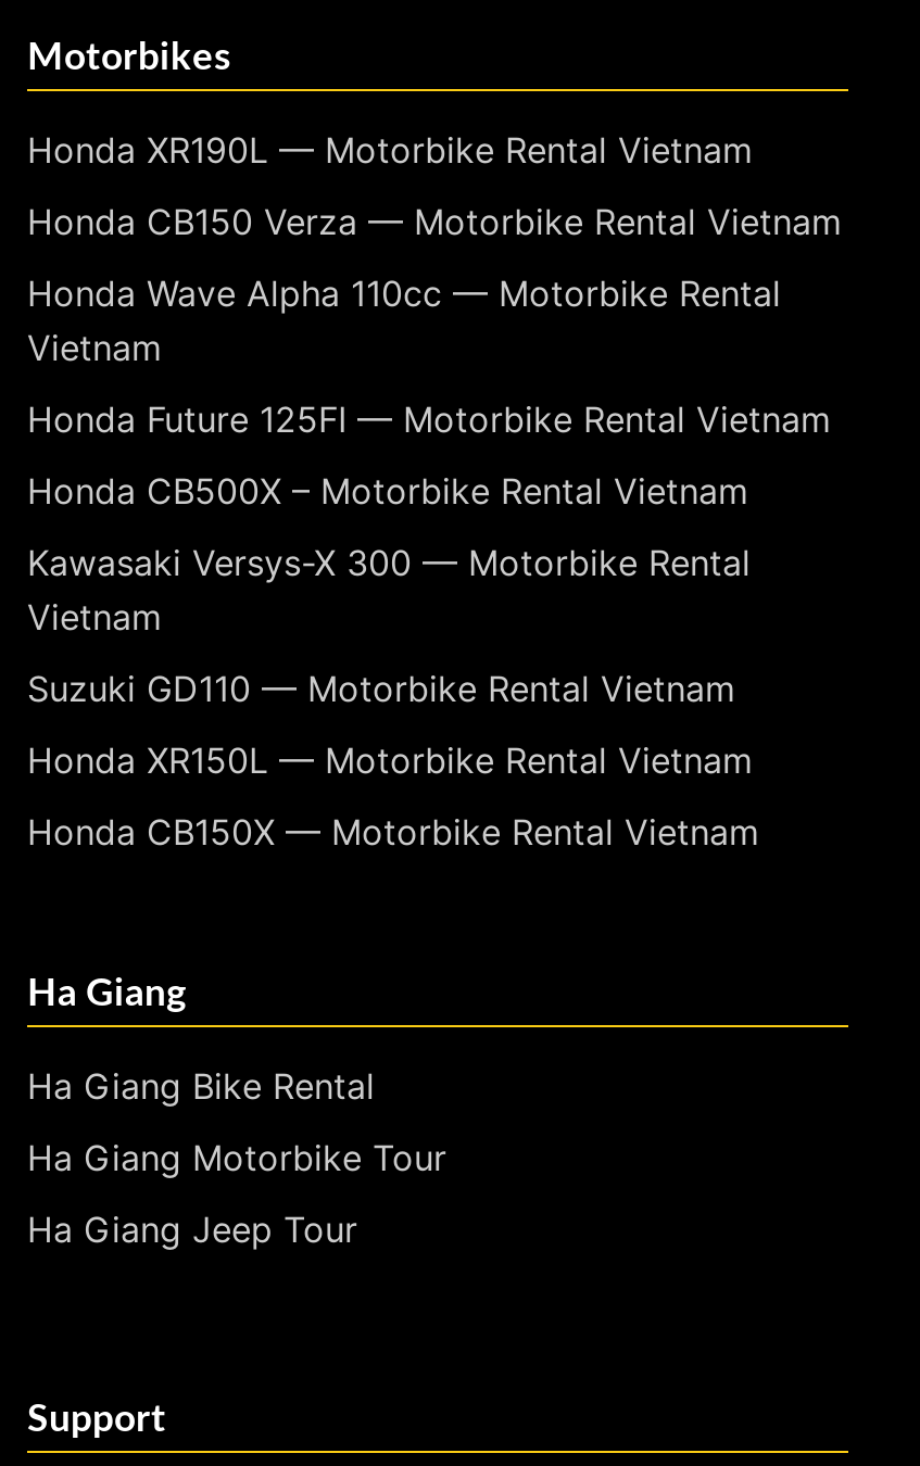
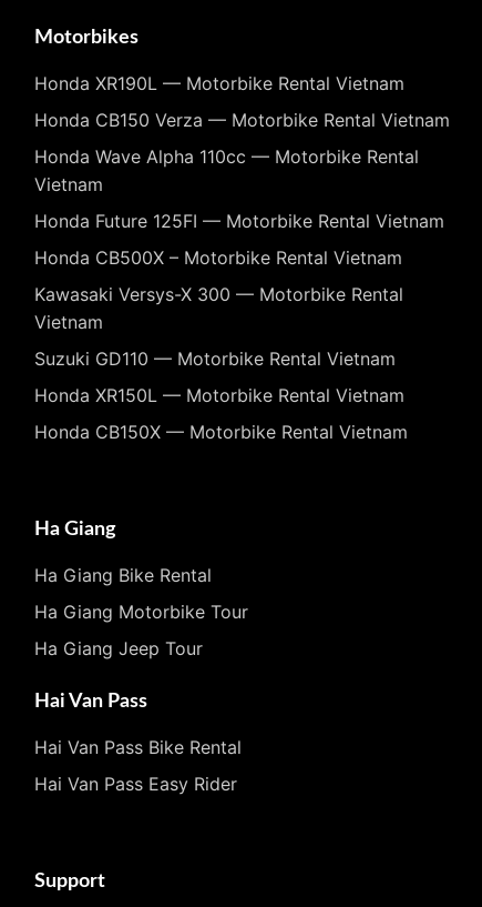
+ Hai Van Pass
+ Hai Van Pass Bike Rental
+ Hai Van Pass Easy Rider
